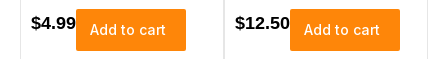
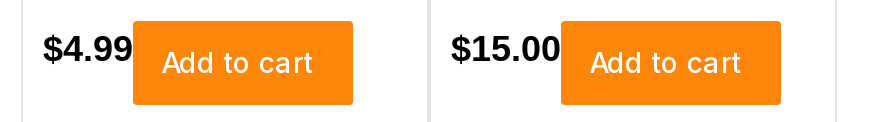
- $12.50 Add to cart
+ $15.00 Add to cart
